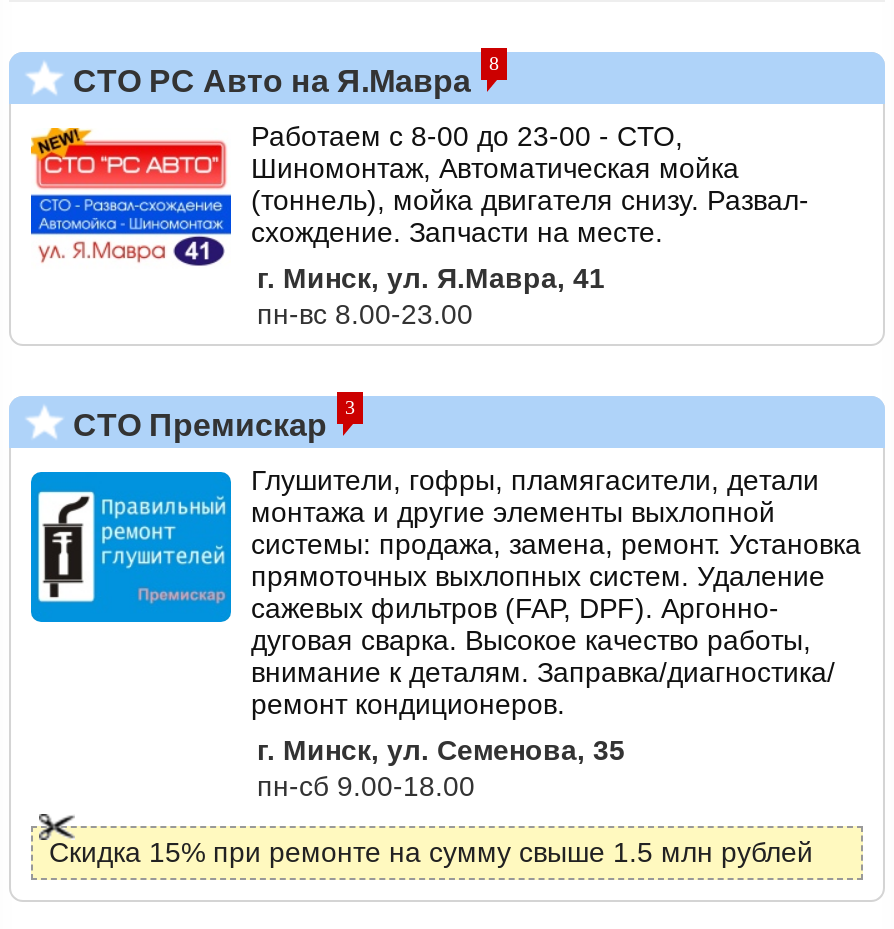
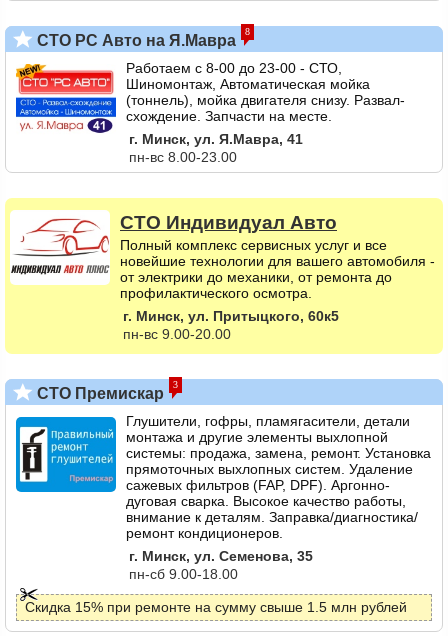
+ [image]
+ СТО Индивидуал Авто
+ Полный комплекс сервисных услуг и все
+ новейшие технологии для вашего автомобиля -
+ от электрики до механики, от ремонта до
+ профилактического осмотра.
+ г. Минск, ул. Притыцкого, 60к5
+ пн-вс 9.00-20.00
